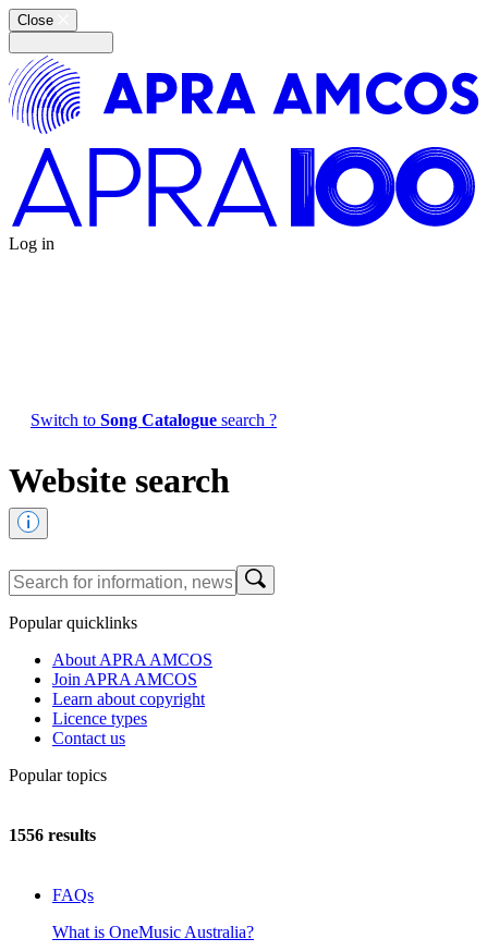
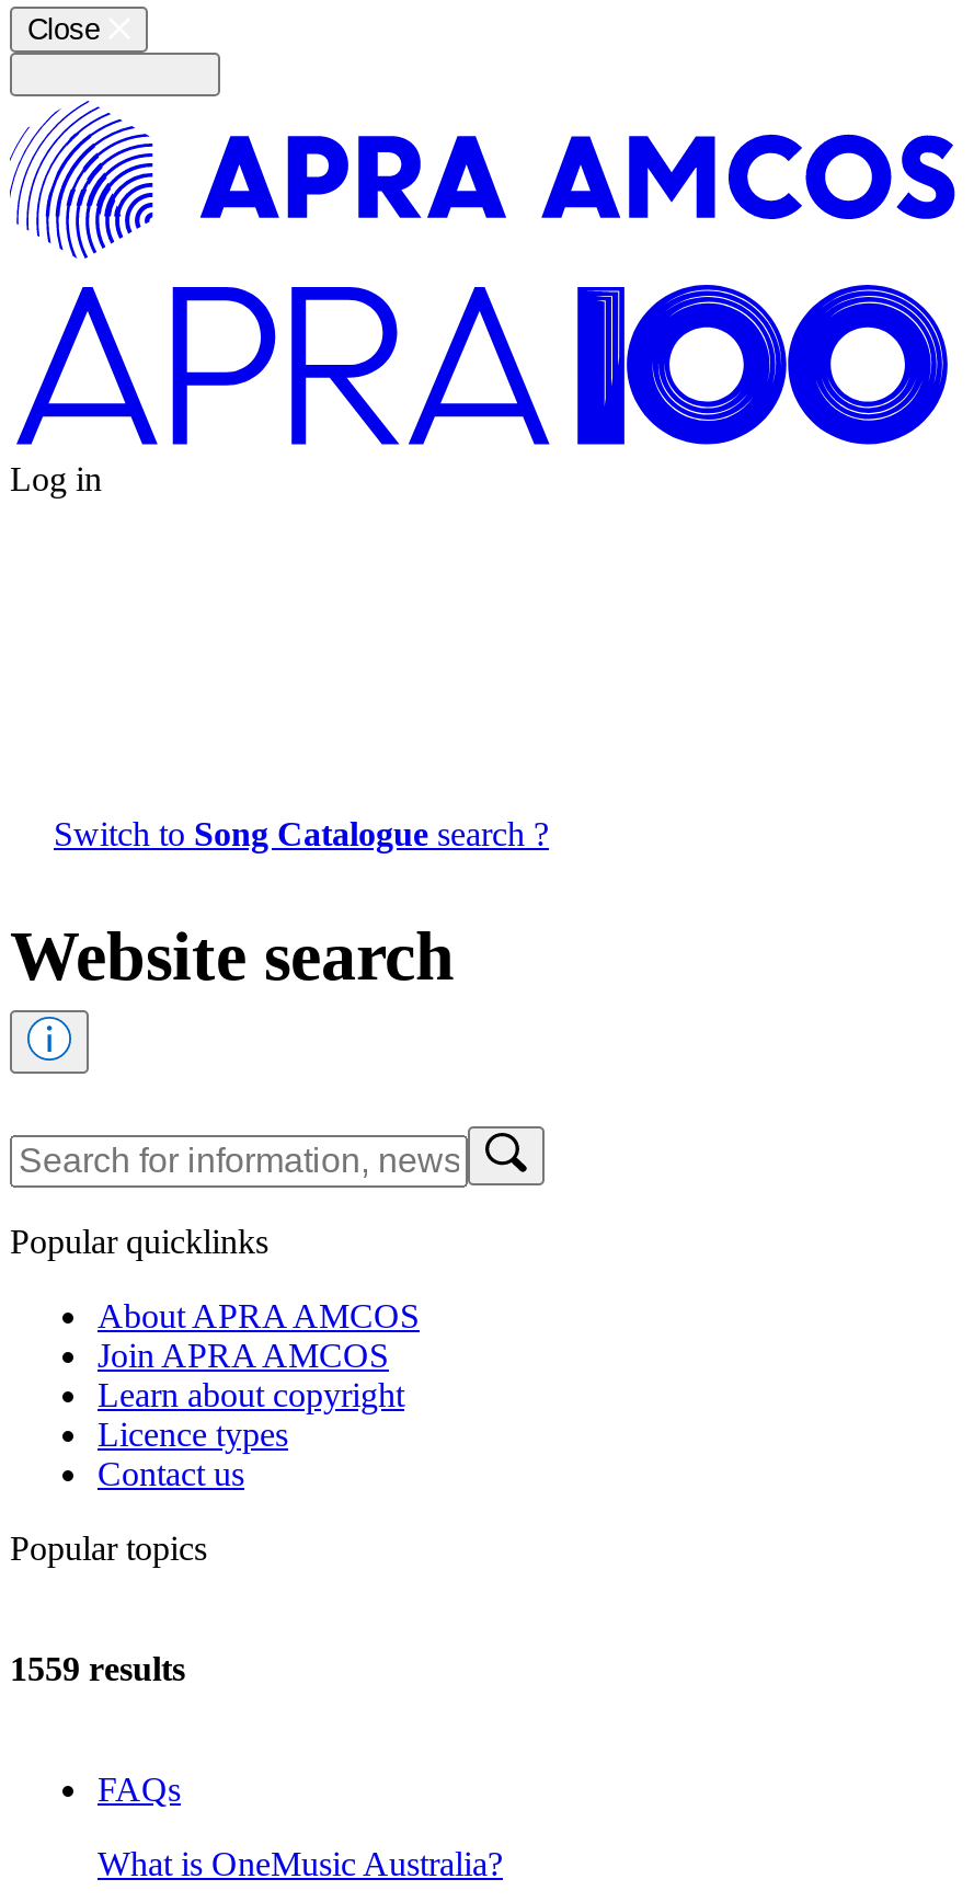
- 1556 results
+ 1559 results
